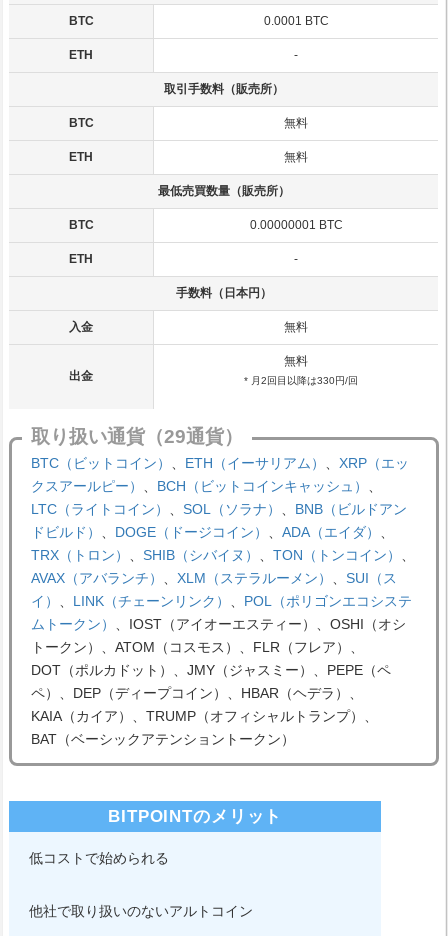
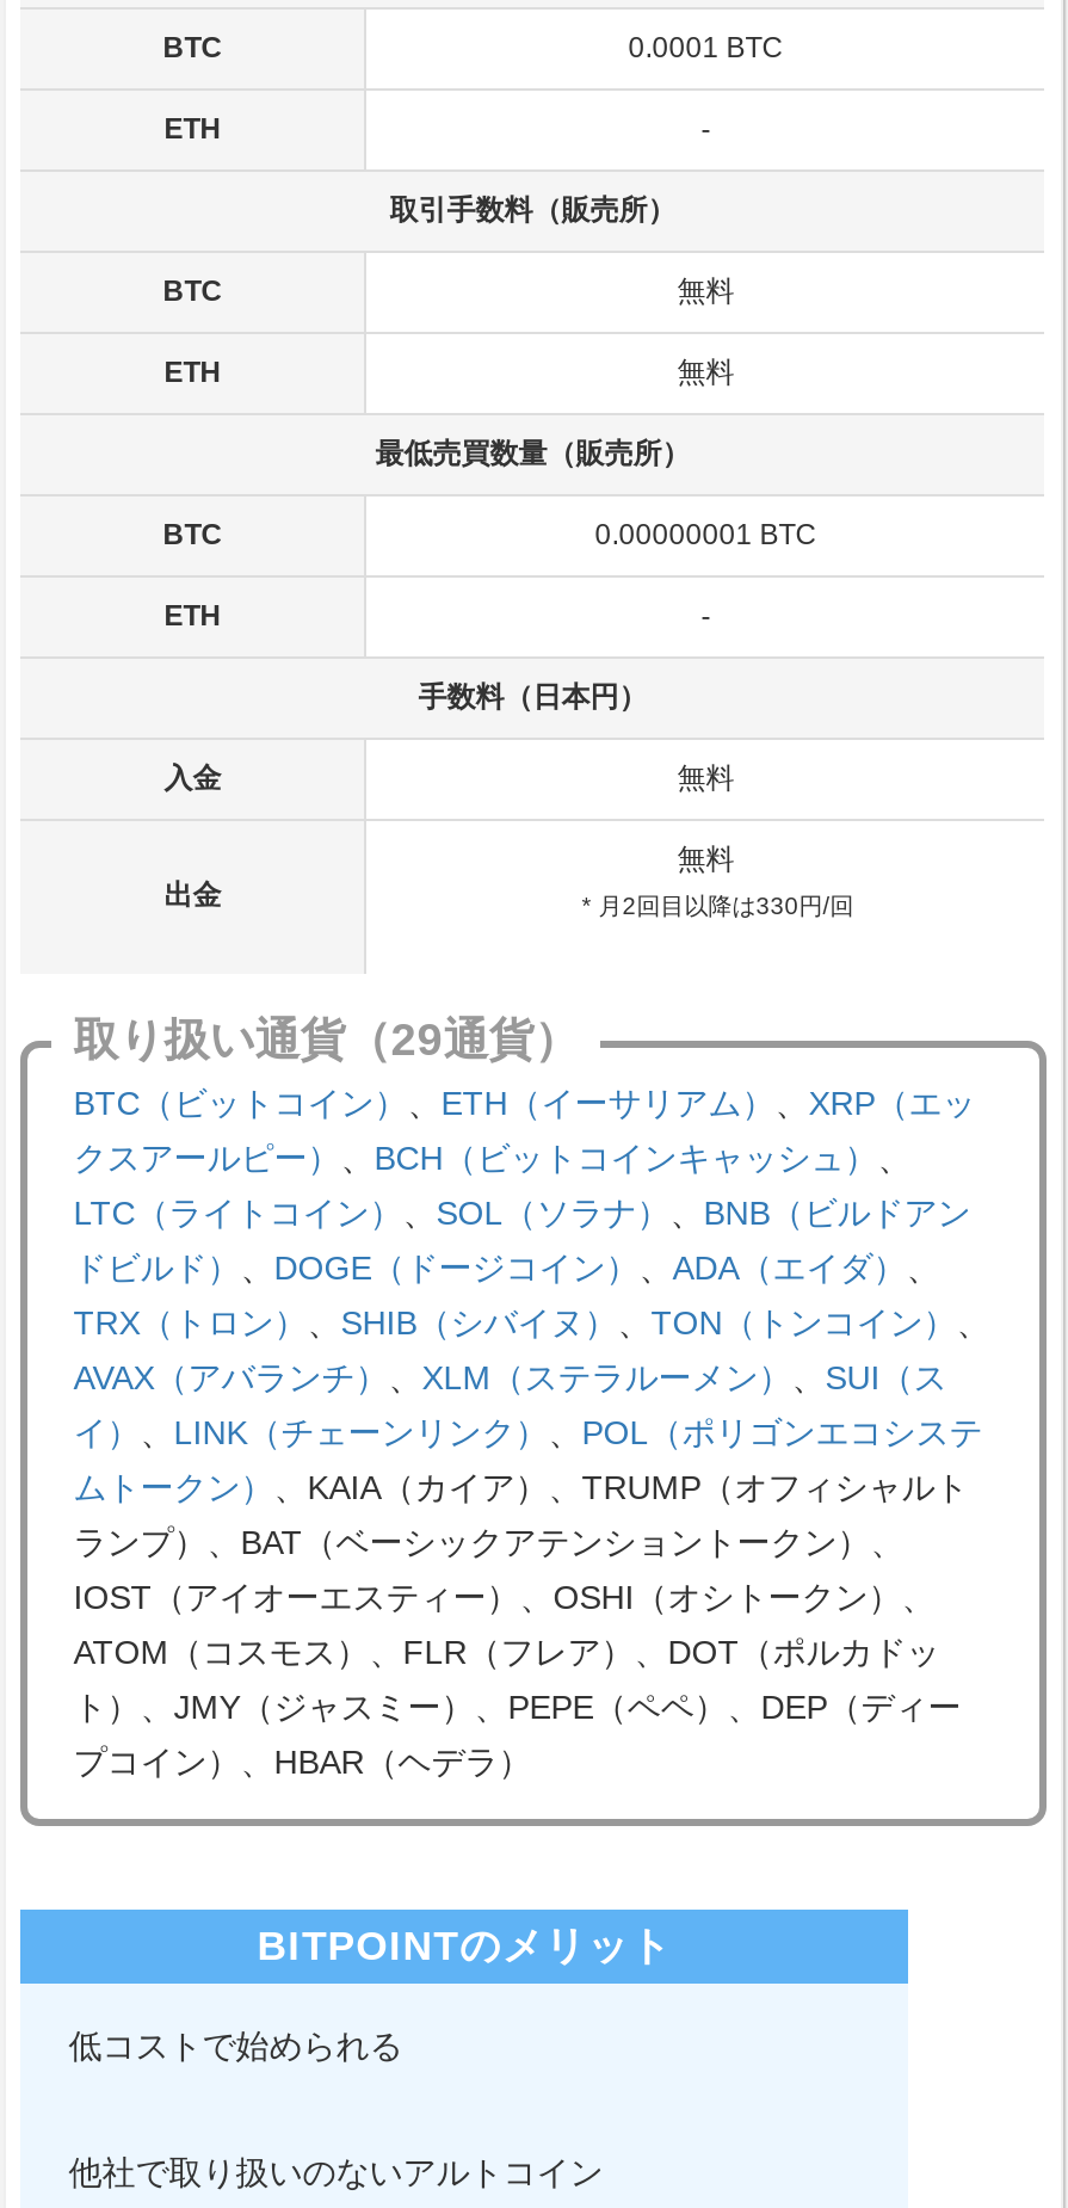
- ムトークン）、IOST（アイオーエスティー）、OSHI（オシ
- トークン）、ATOM（コスモス）、FLR（フレア）、
- DOT（ポルカドット）、JMY（ジャスミー）、PEPE（ペ
- ペ）、DEP（ディープコイン）、HBAR（ヘデラ）、
- KAIA（カイア）、TRUMP（オフィシャルトランプ）、
- BAT（ベーシックアテンショントークン）
+ ムトークン）、KAIA（カイア）、TRUMP（オフィシャルト
+ ランプ）、BAT（ベーシックアテンショントークン）、
+ IOST（アイオーエスティー）、OSHI（オシトークン）、
+ ATOM（コスモス）、FLR（フレア）、DOT（ポルカドッ
+ ト）、JMY（ジャスミー）、PEPE（ペペ）、DEP（ディー
+ プコイン）、HBAR（ヘデラ）
